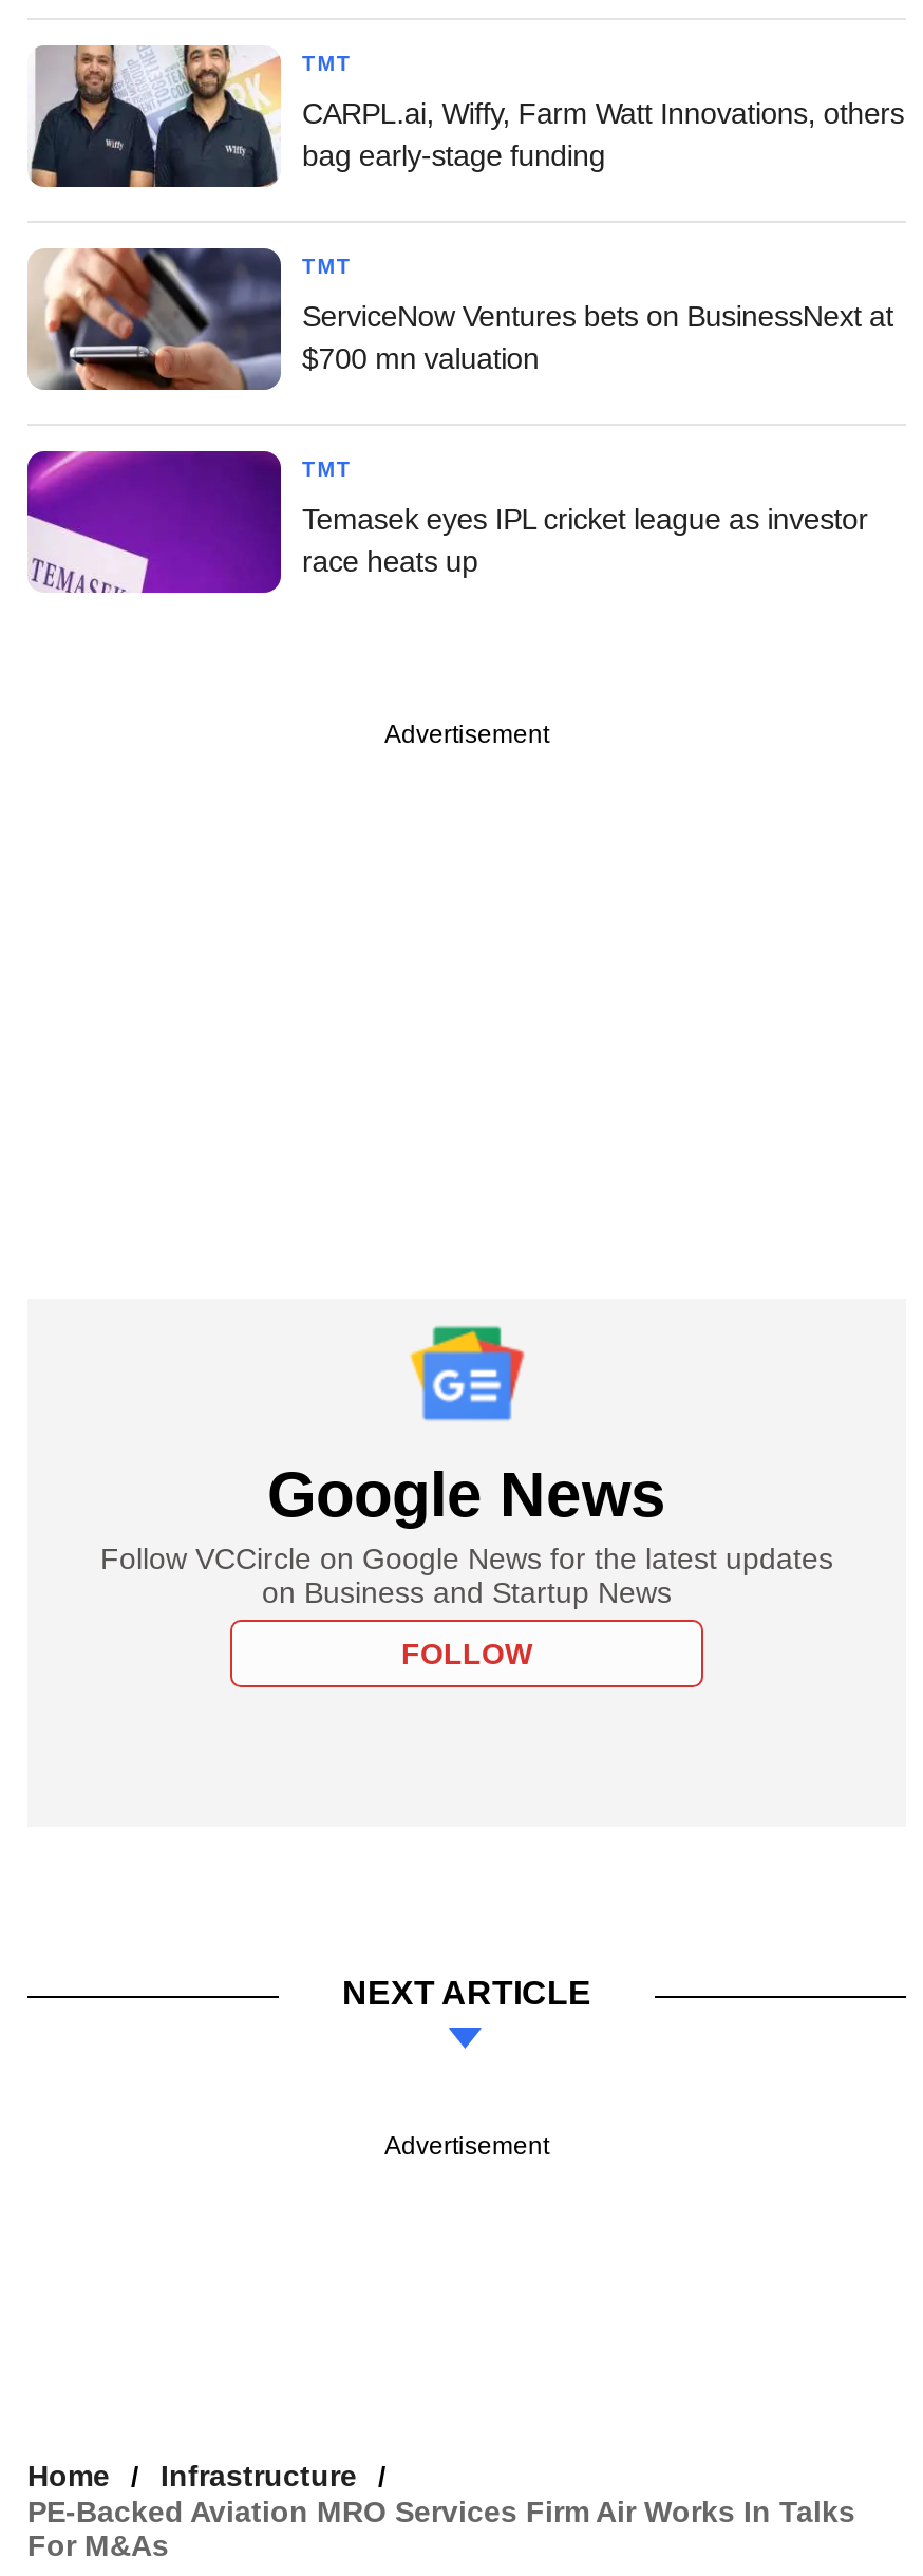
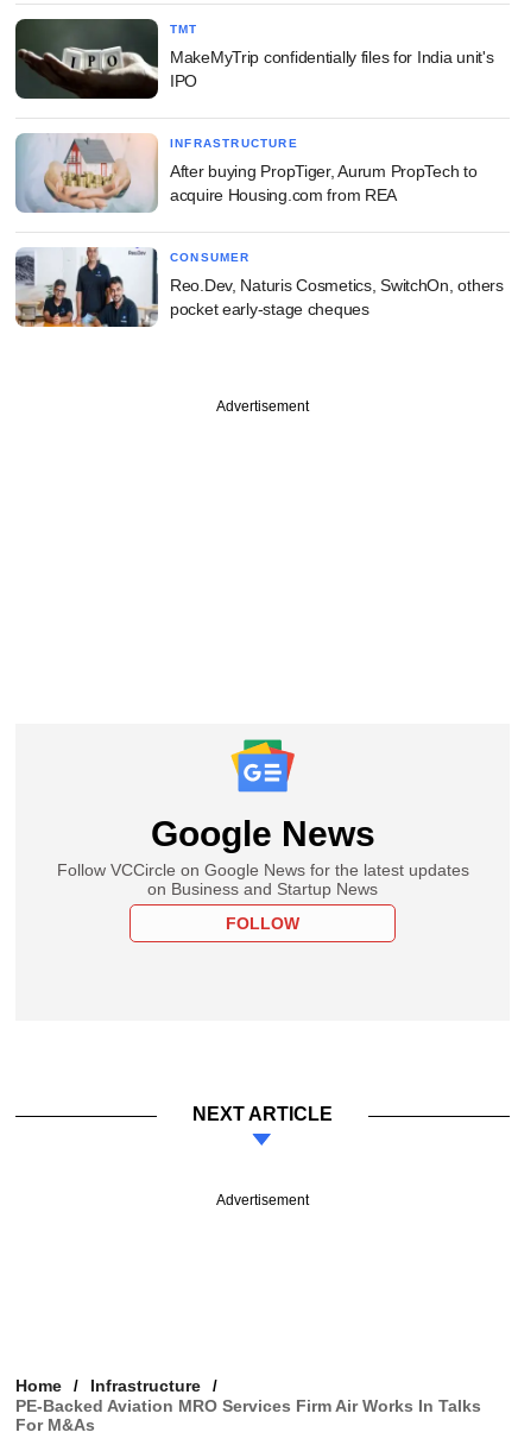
- [image]
- CARPL.ai, Wiffy, Farm Watt Innovations, others
- bag early-stage funding
+ [image]
+ MakeMyTrip confidentially files for India unit's
+ IPO

- [image]
- TMT
+ [image]
+ INFRASTRUCTURE

- ServiceNow Ventures bets on BusinessNext at
- $700 mn valuation
+ After buying PropTiger, Aurum PropTech to
+ acquire Housing.com from REA

- [image]
- TMT
+ [image]
+ CONSUMER

- Temasek eyes IPL cricket league as investor
- race heats up
+ Reo.Dev, Naturis Cosmetics, SwitchOn, others
+ pocket early-stage cheques
